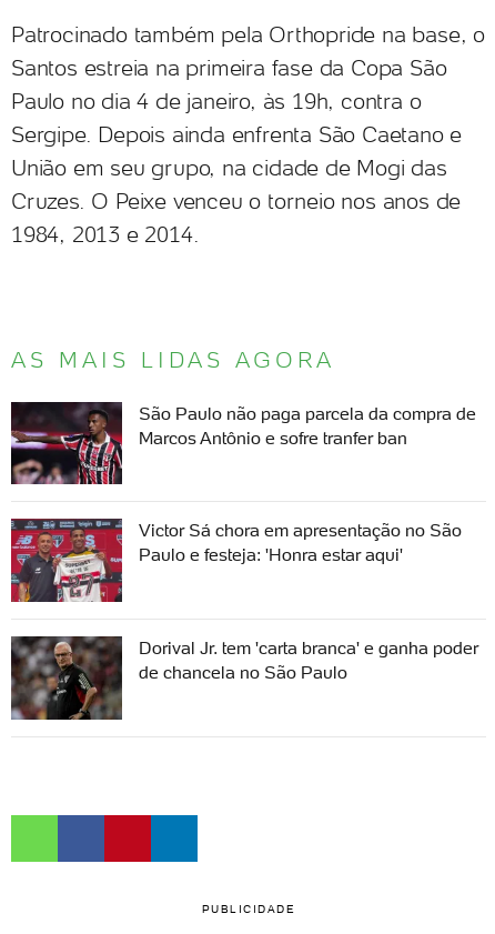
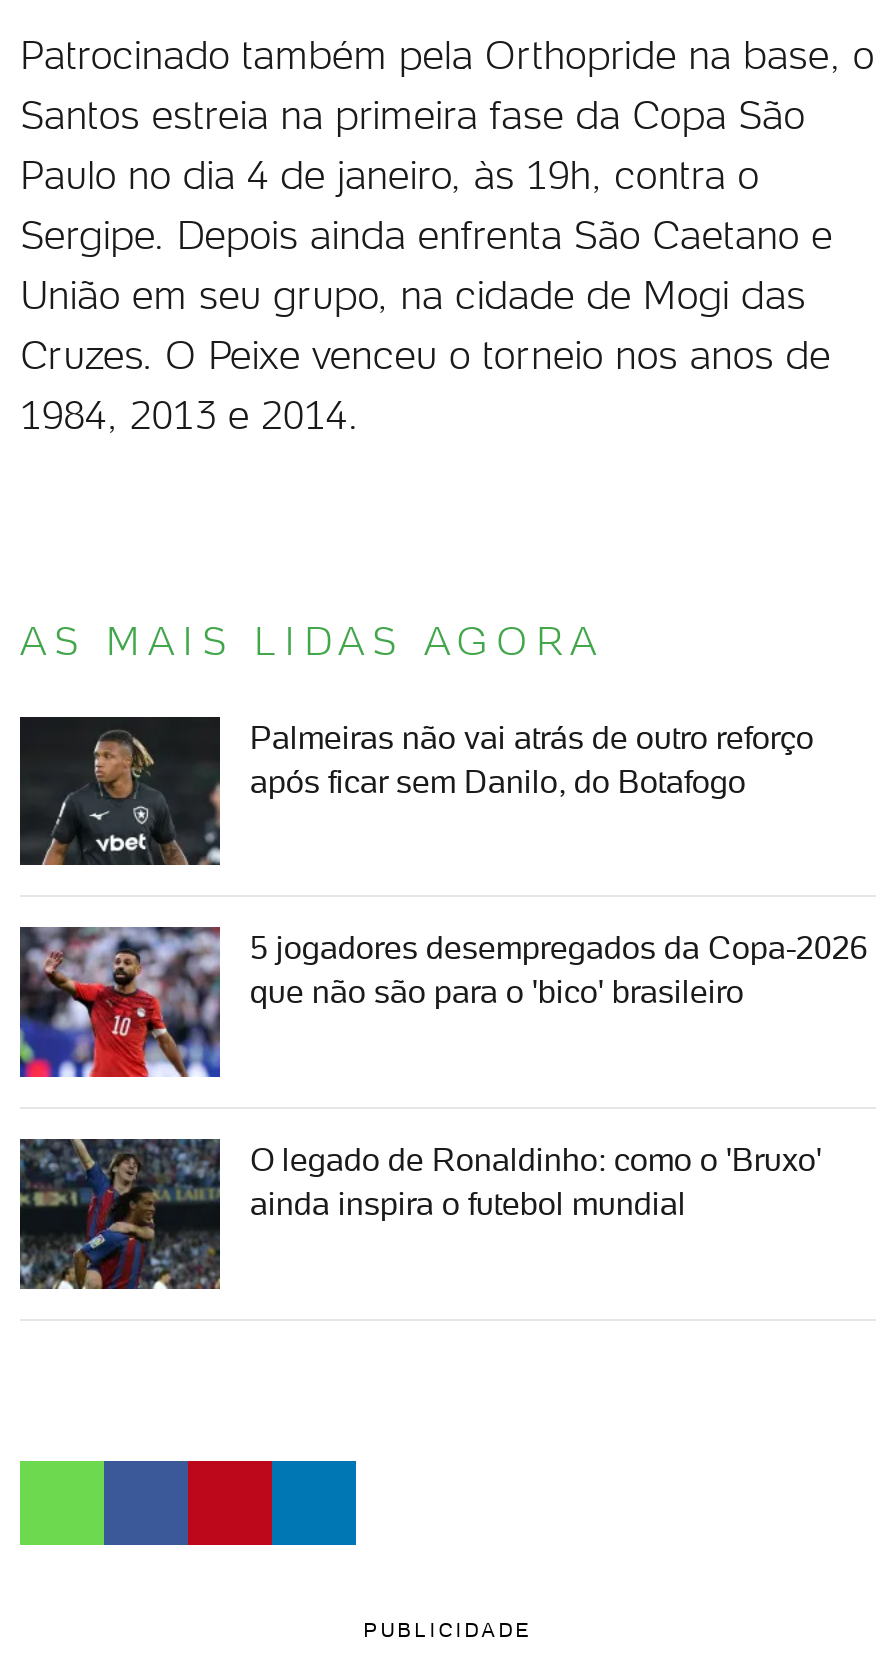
- [image]
- São Paulo não paga parcela da compra de
- Marcos Antônio e sofre tranfer ban
+ [image]
+ Palmeiras não vai atrás de outro reforço
+ após ficar sem Danilo, do Botafogo

- [image]
- Victor Sá chora em apresentação no São
- Paulo e festeja: 'Honra estar aqui'
+ [image]
+ 5 jogadores desempregados da Copa-2026
+ que não são para o 'bico' brasileiro

- [image]
- Dorival Jr. tem 'carta branca' e ganha poder
- de chancela no São Paulo
+ [image]
+ O legado de Ronaldinho: como o 'Bruxo'
+ ainda inspira o futebol mundial
